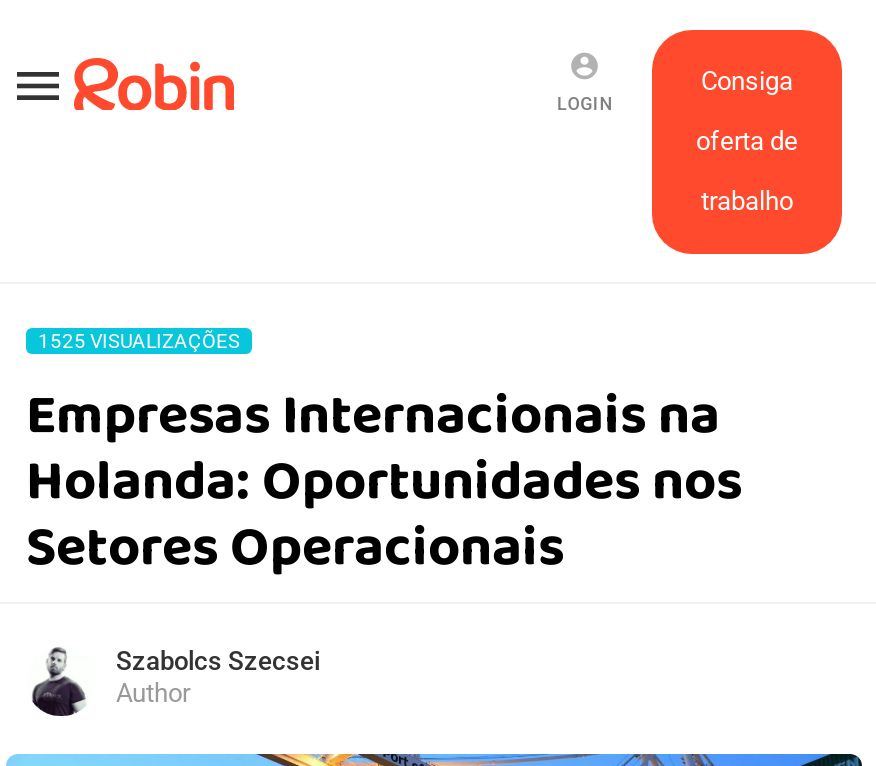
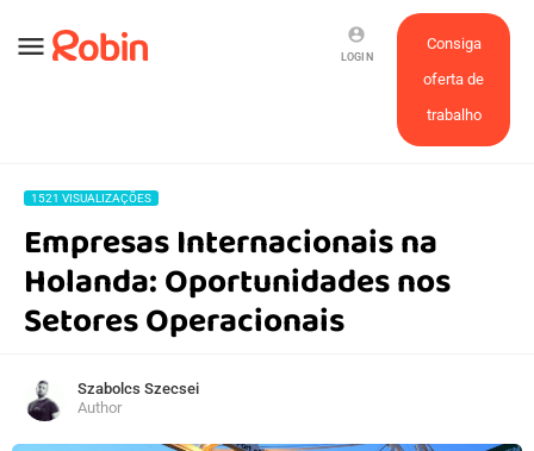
- 1525 VISUALIZAÇÕES
+ 1521 VISUALIZAÇÕES
